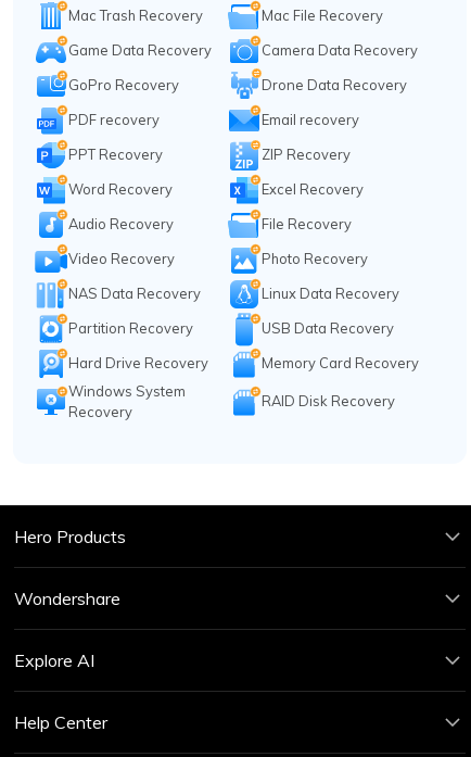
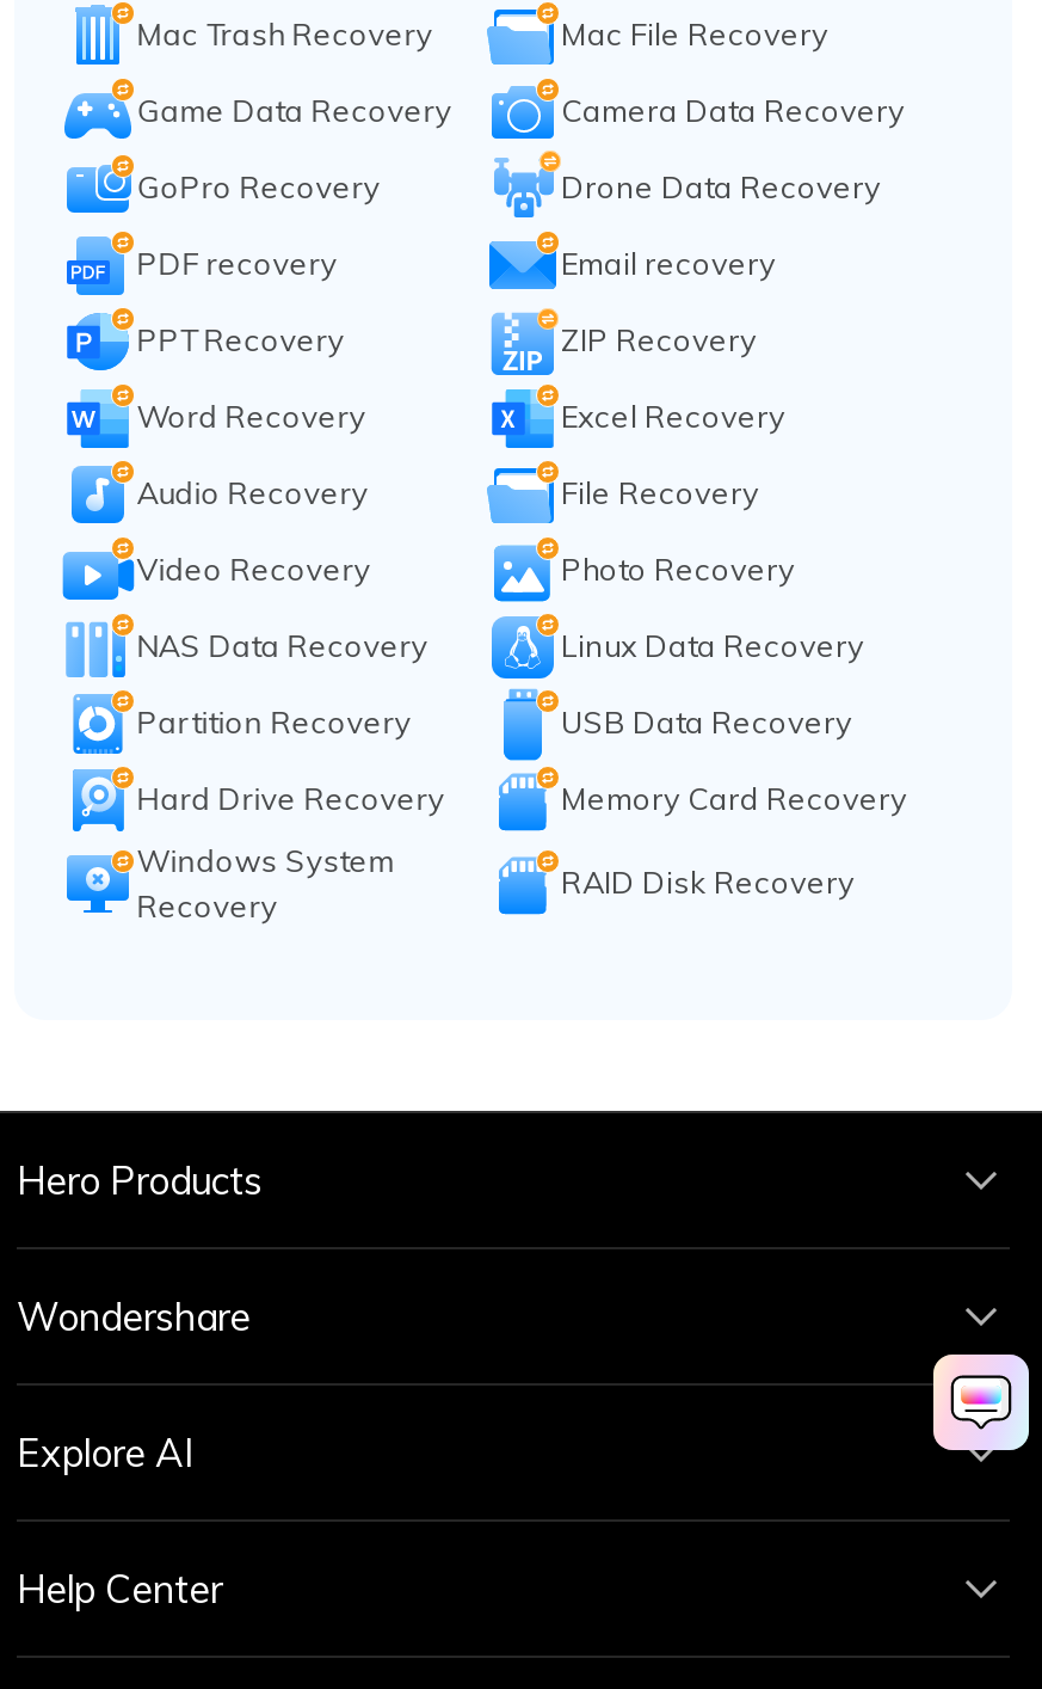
+ [image]
